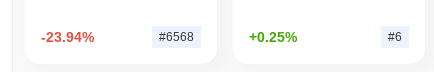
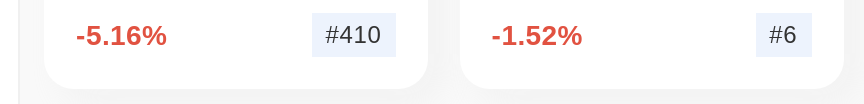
- -23.94%
- #6568
+ -5.16%
+ #410

- +0.25%
+ -1.52%
